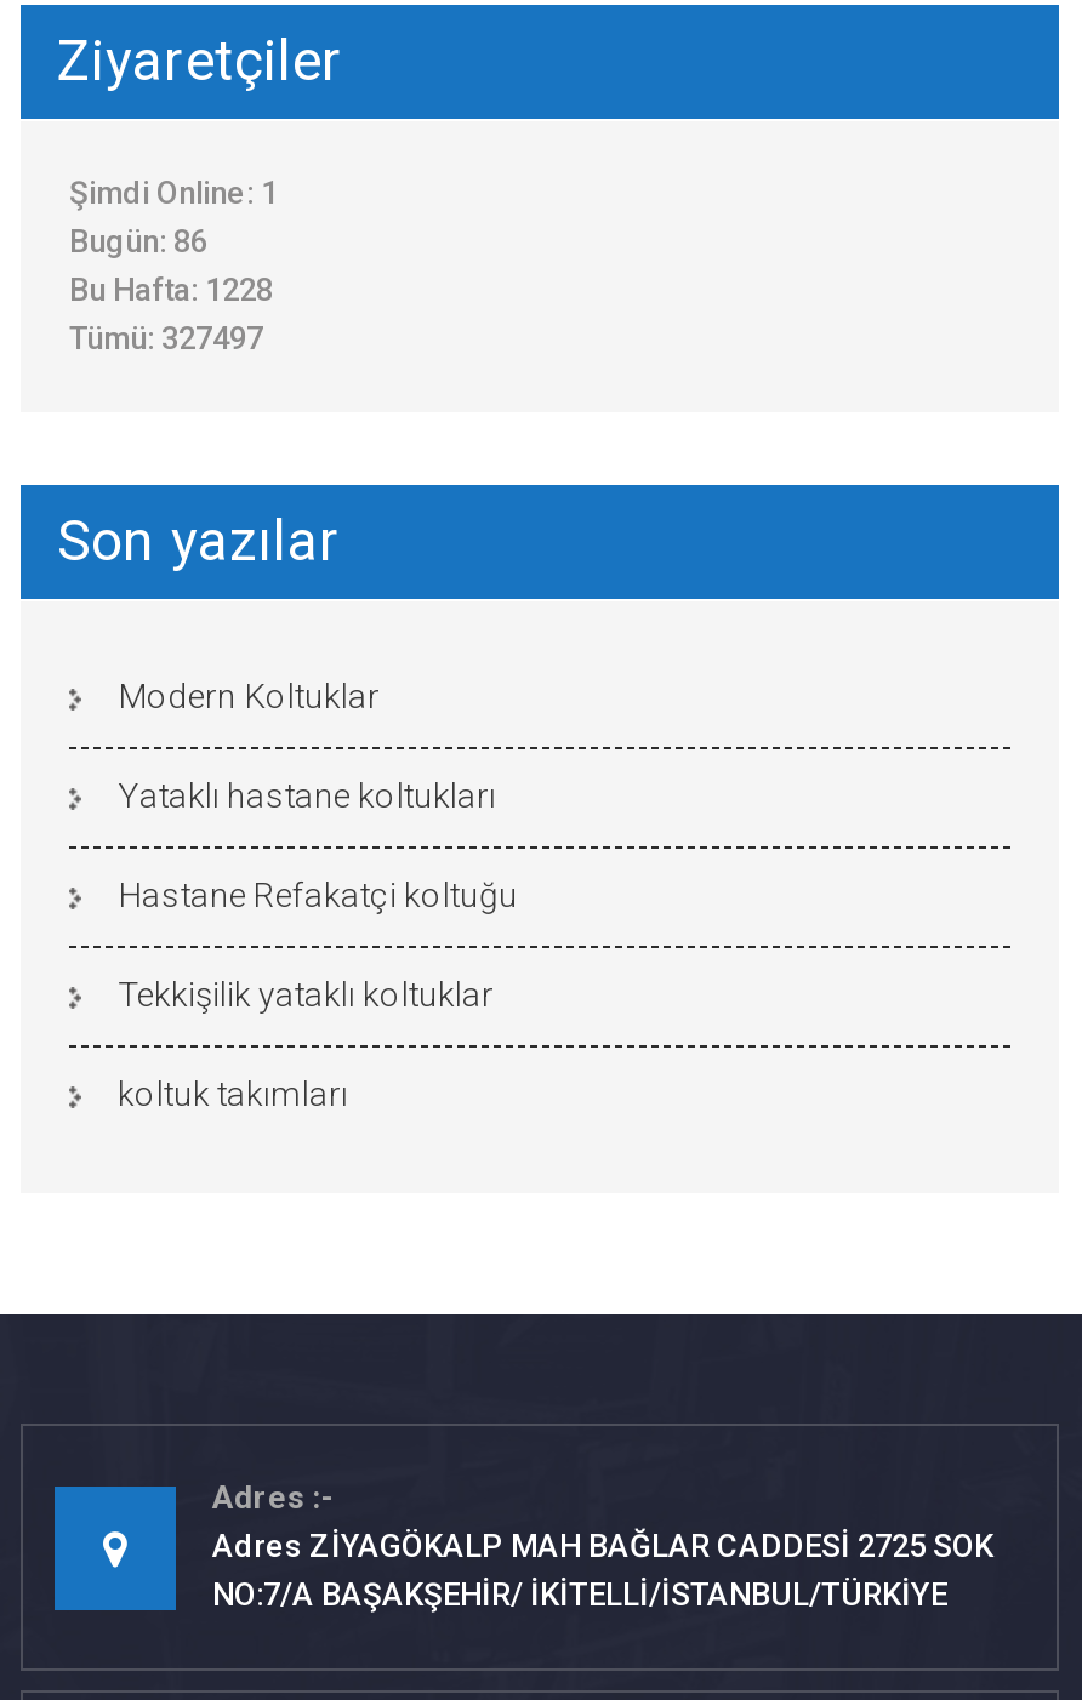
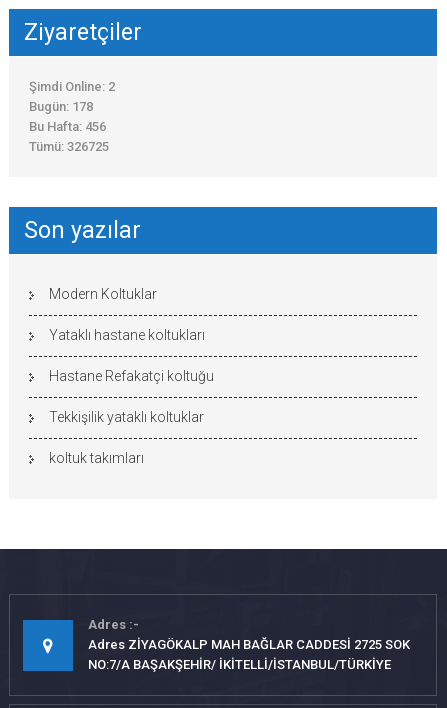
- Şimdi Online: 1
+ Şimdi Online: 2

- Bugün: 86
+ Bugün: 178

- Bu Hafta: 1228
+ Bu Hafta: 456

- Tümü: 327497
+ Tümü: 326725
